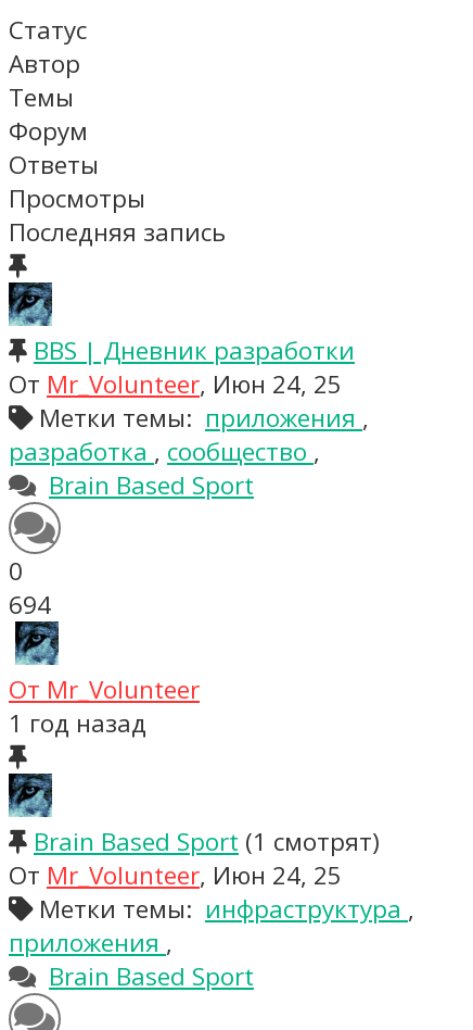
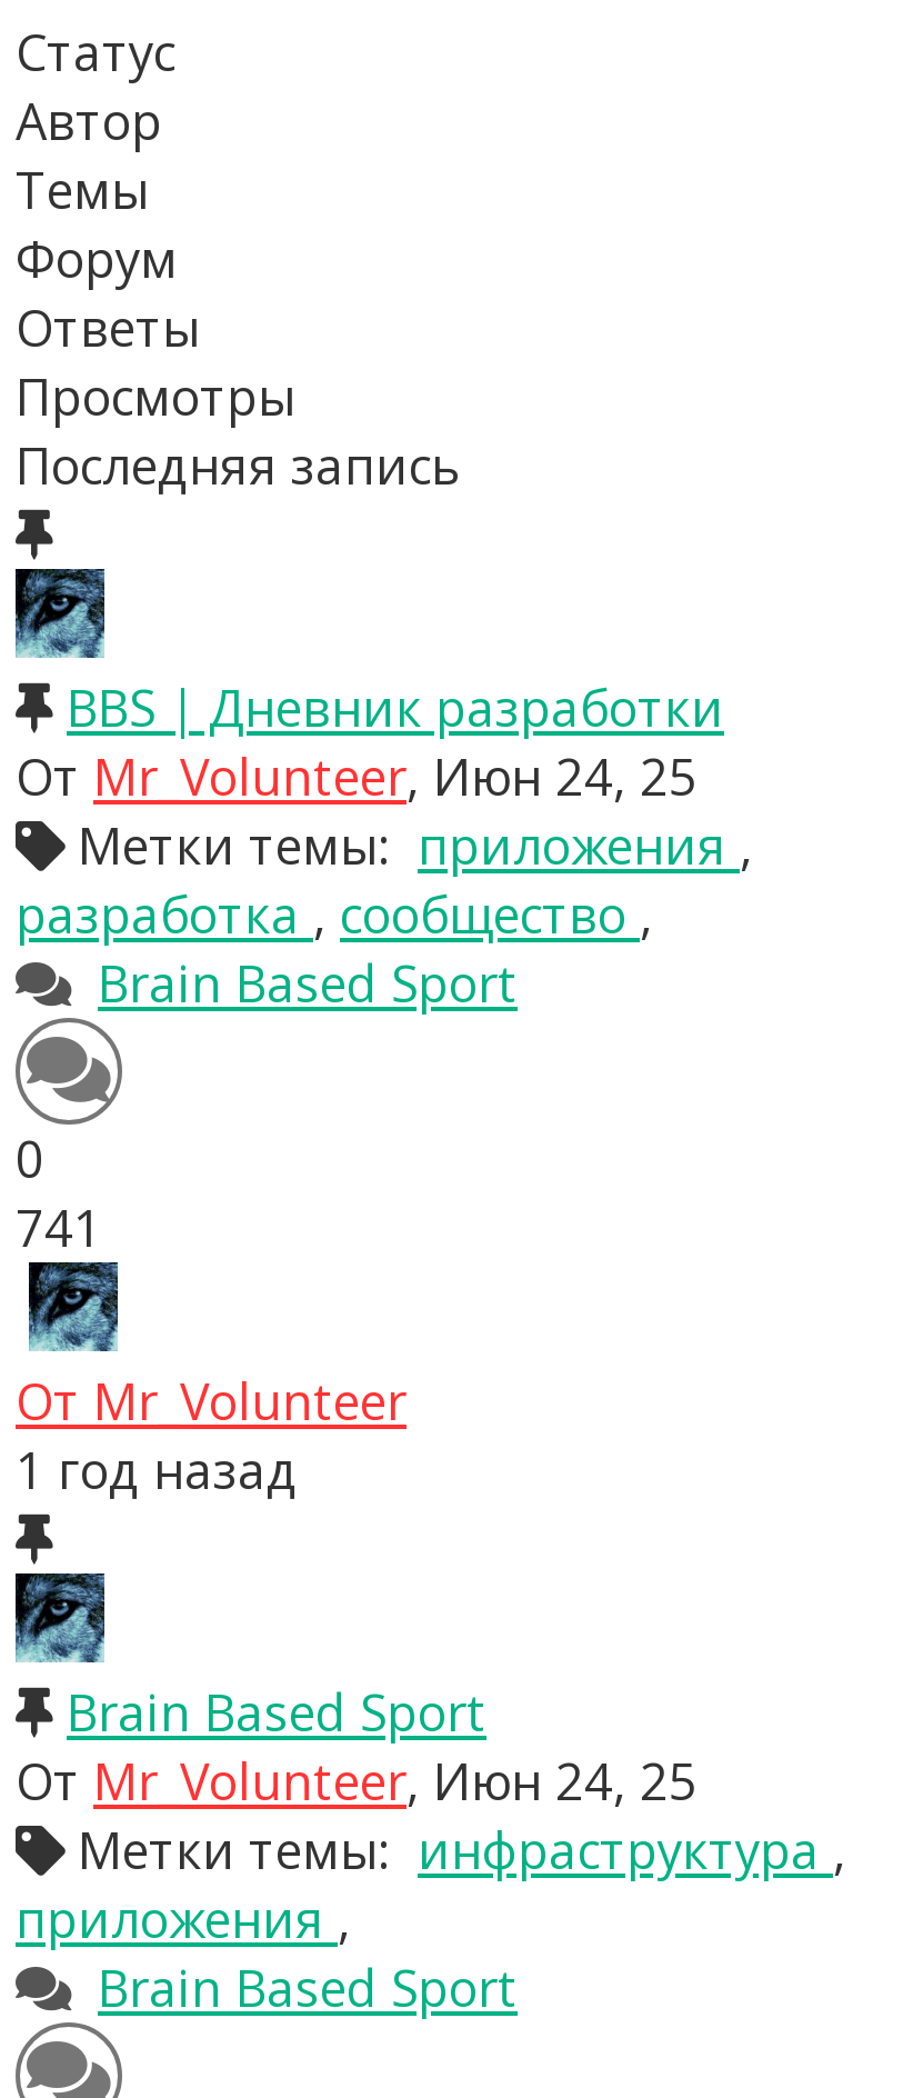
- 694
+ 741

- Brain Based Sport (1 смотрят)
+ Brain Based Sport
